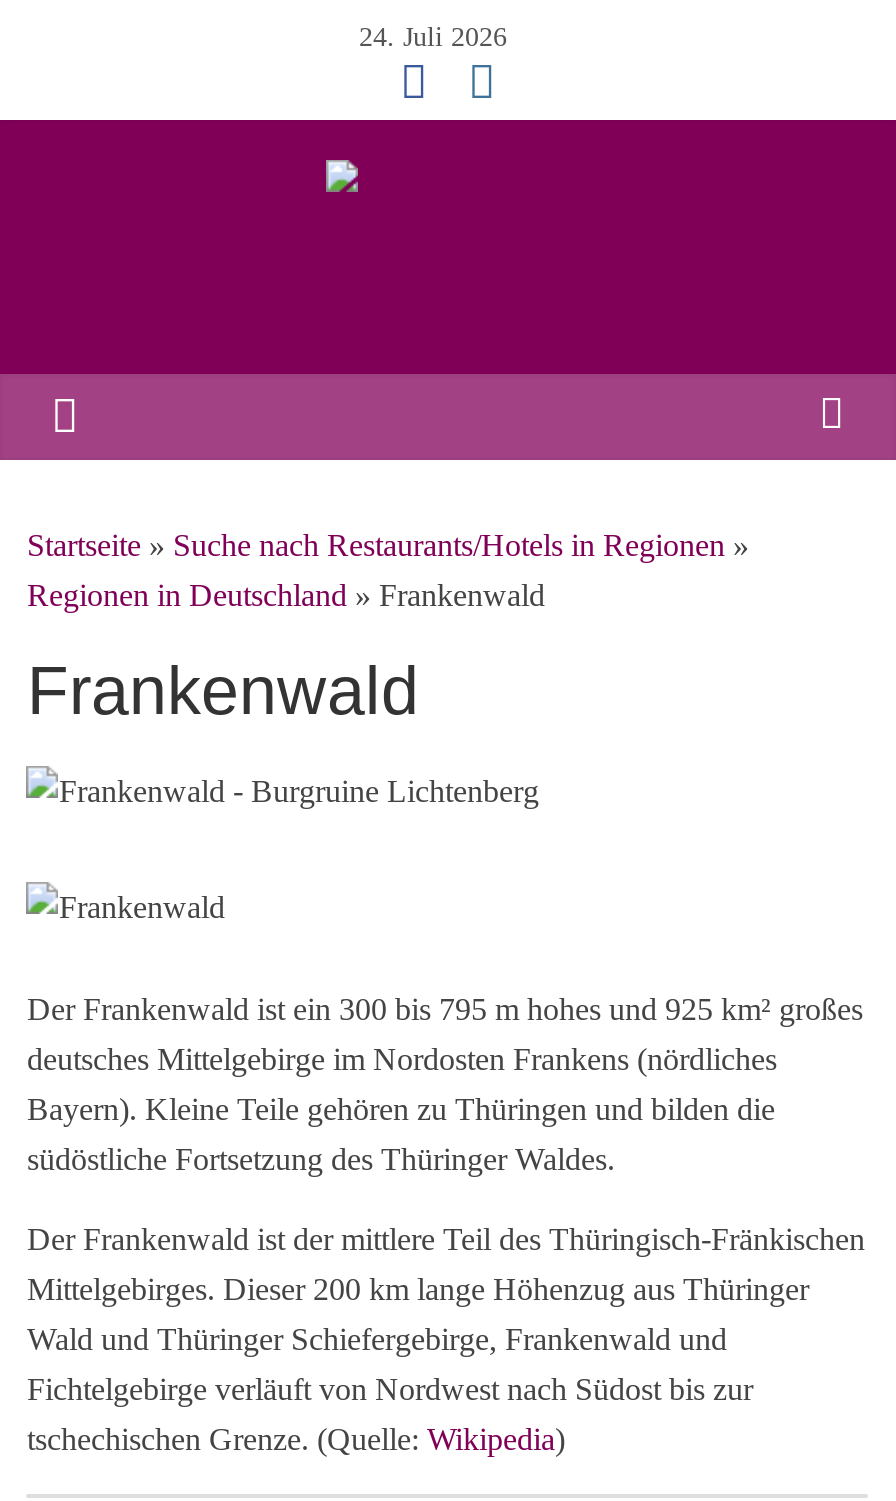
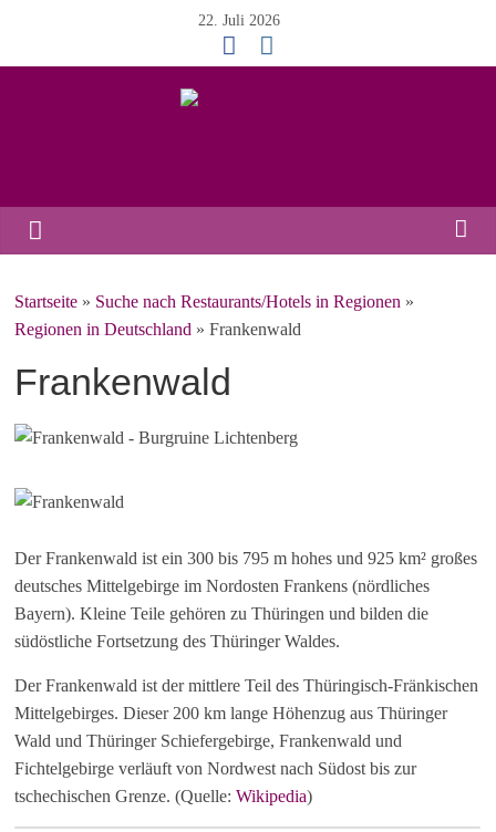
- 24. Juli 2026
+ 22. Juli 2026
